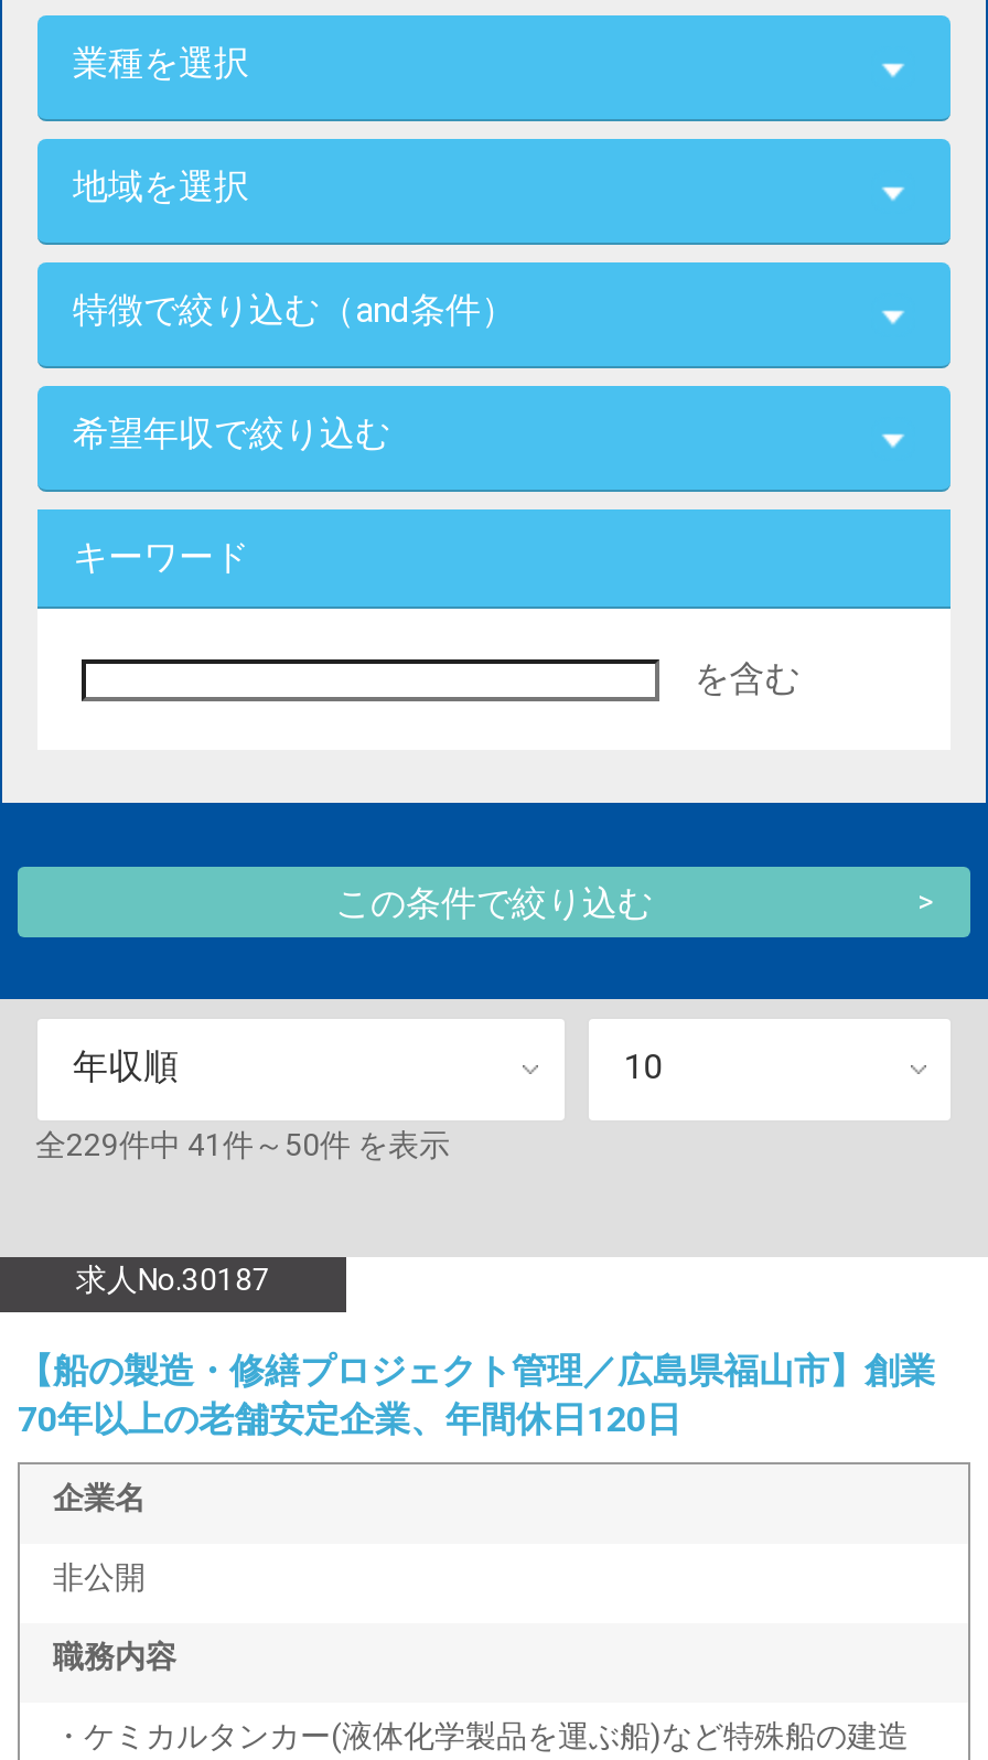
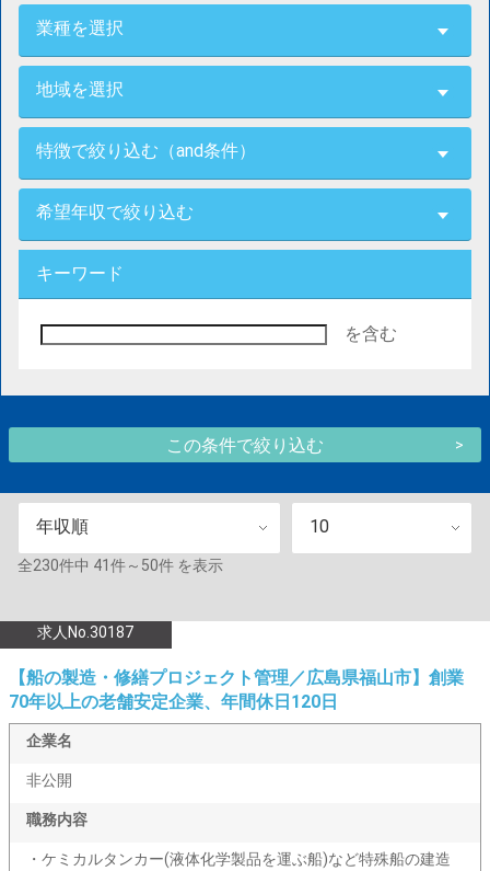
- 全229件中41件～50件を表示
+ 全230件中41件～50件を表示
